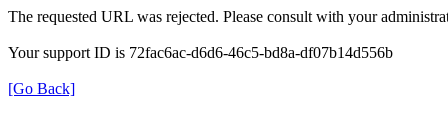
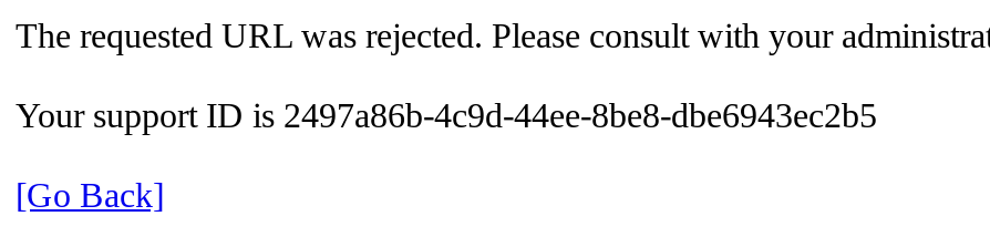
- Your support ID is 72fac6ac-d6d6-46c5-bd8a-df07b14d556b
+ Your support ID is 2497a86b-4c9d-44ee-8be8-dbe6943ec2b5
